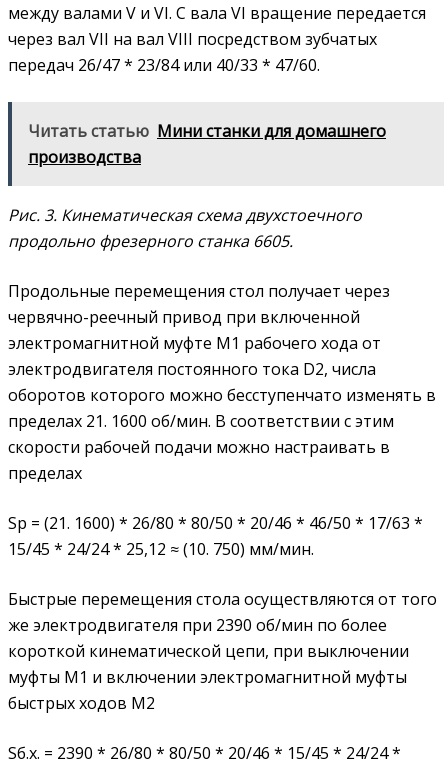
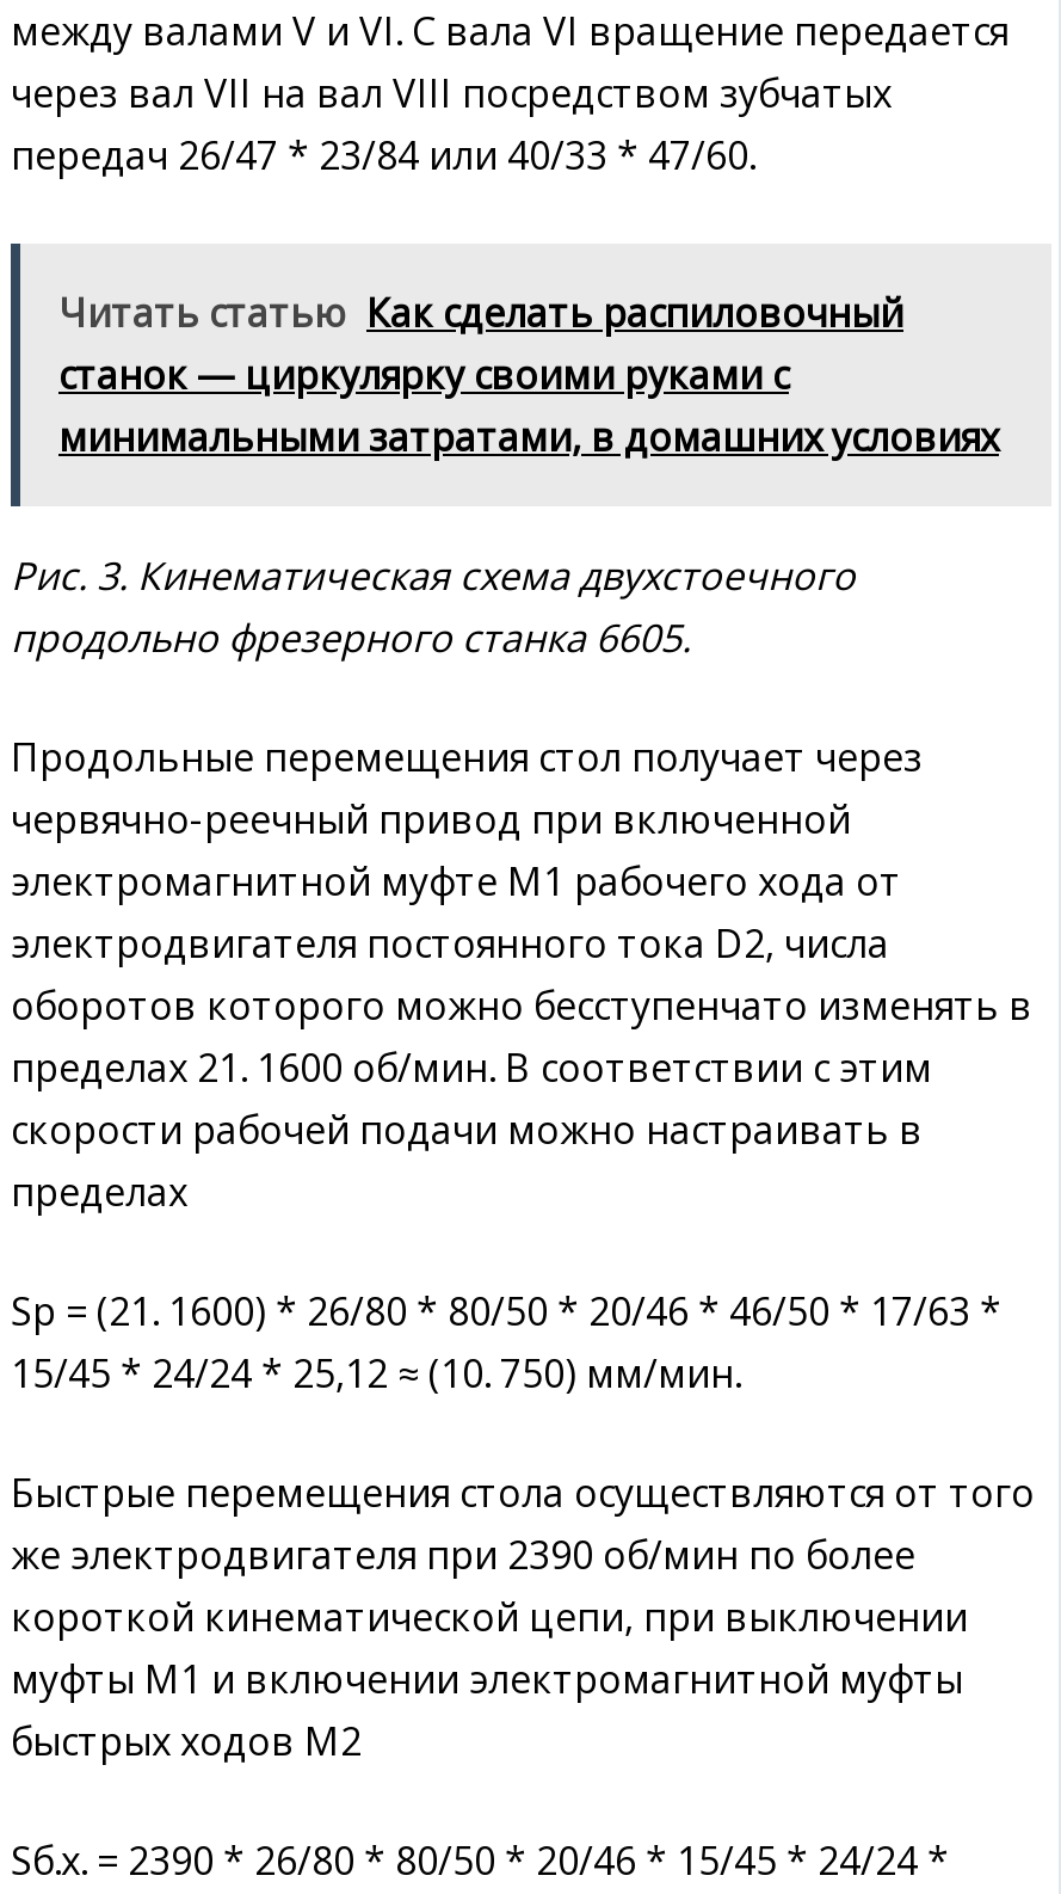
- Читать статью Мини станки для домашнего
- производства
+ Читать статью Как сделать распиловочный
+ станок — циркулярку своими руками с
+ минимальными затратами, в домашних условиях
